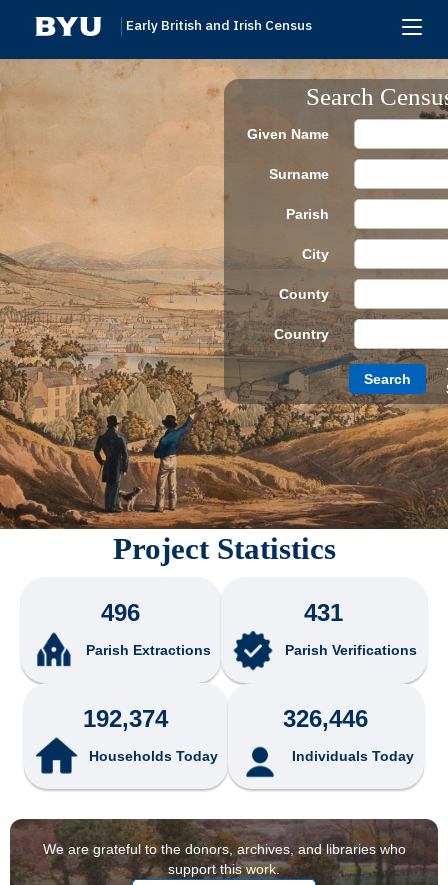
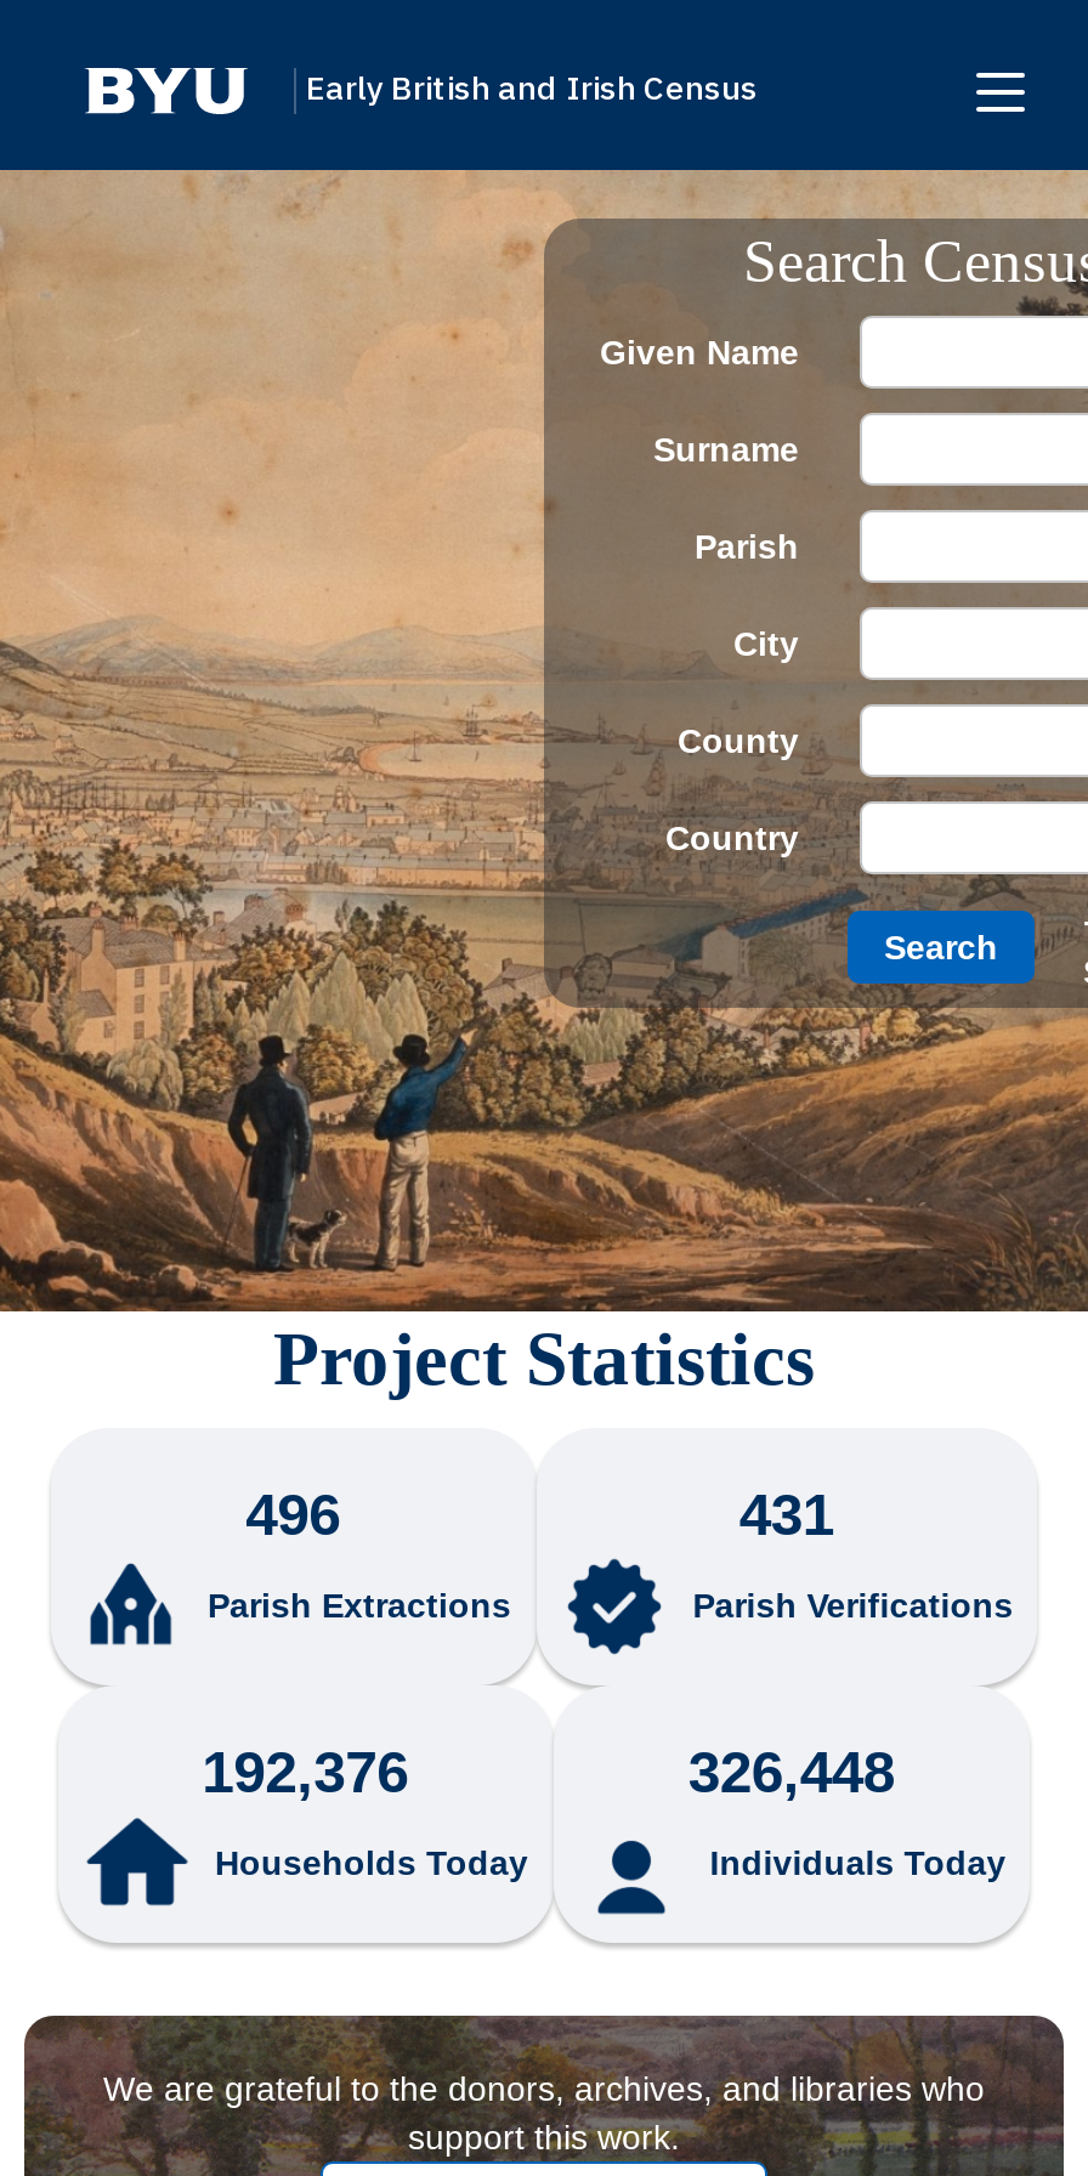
- 192,374
+ 192,376

- 326,446
+ 326,448
